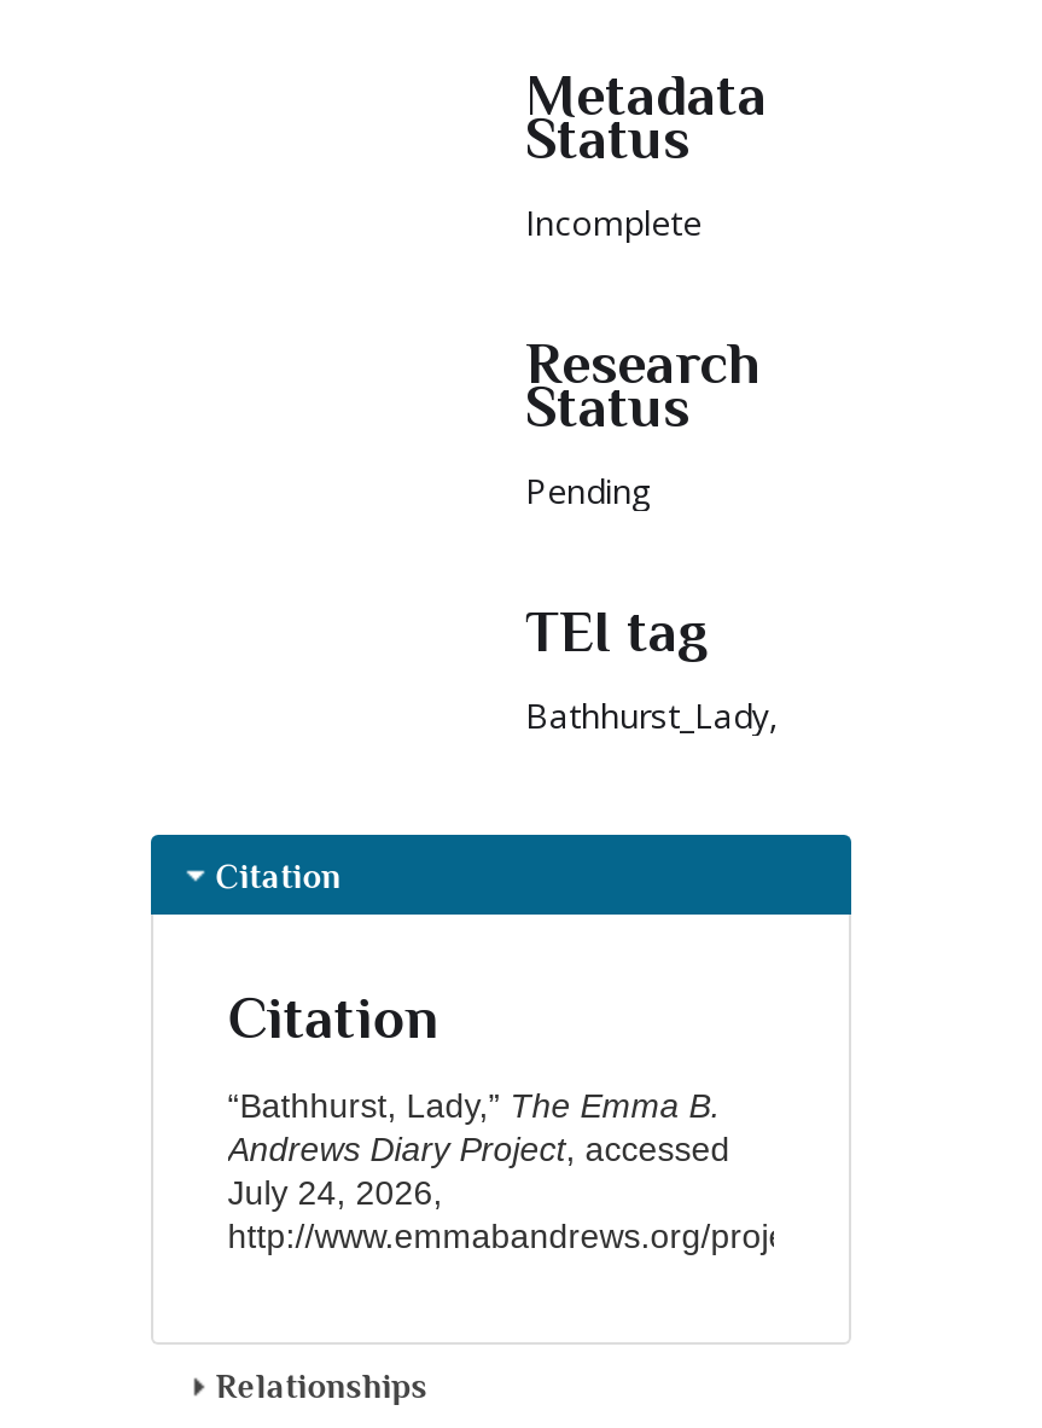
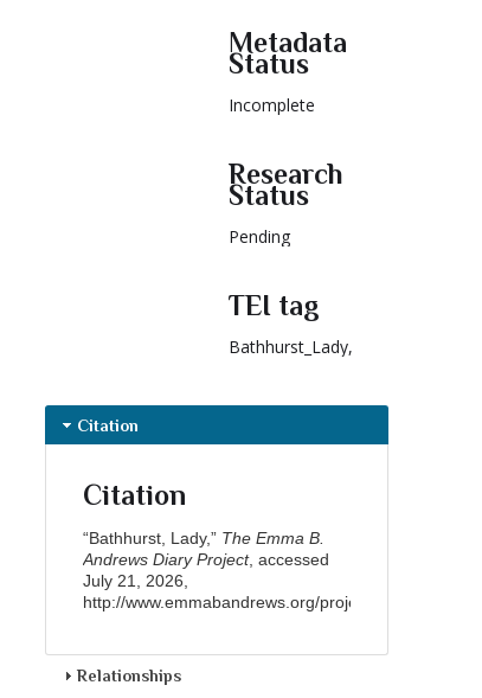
- July 24, 2026,
+ July 21, 2026,
